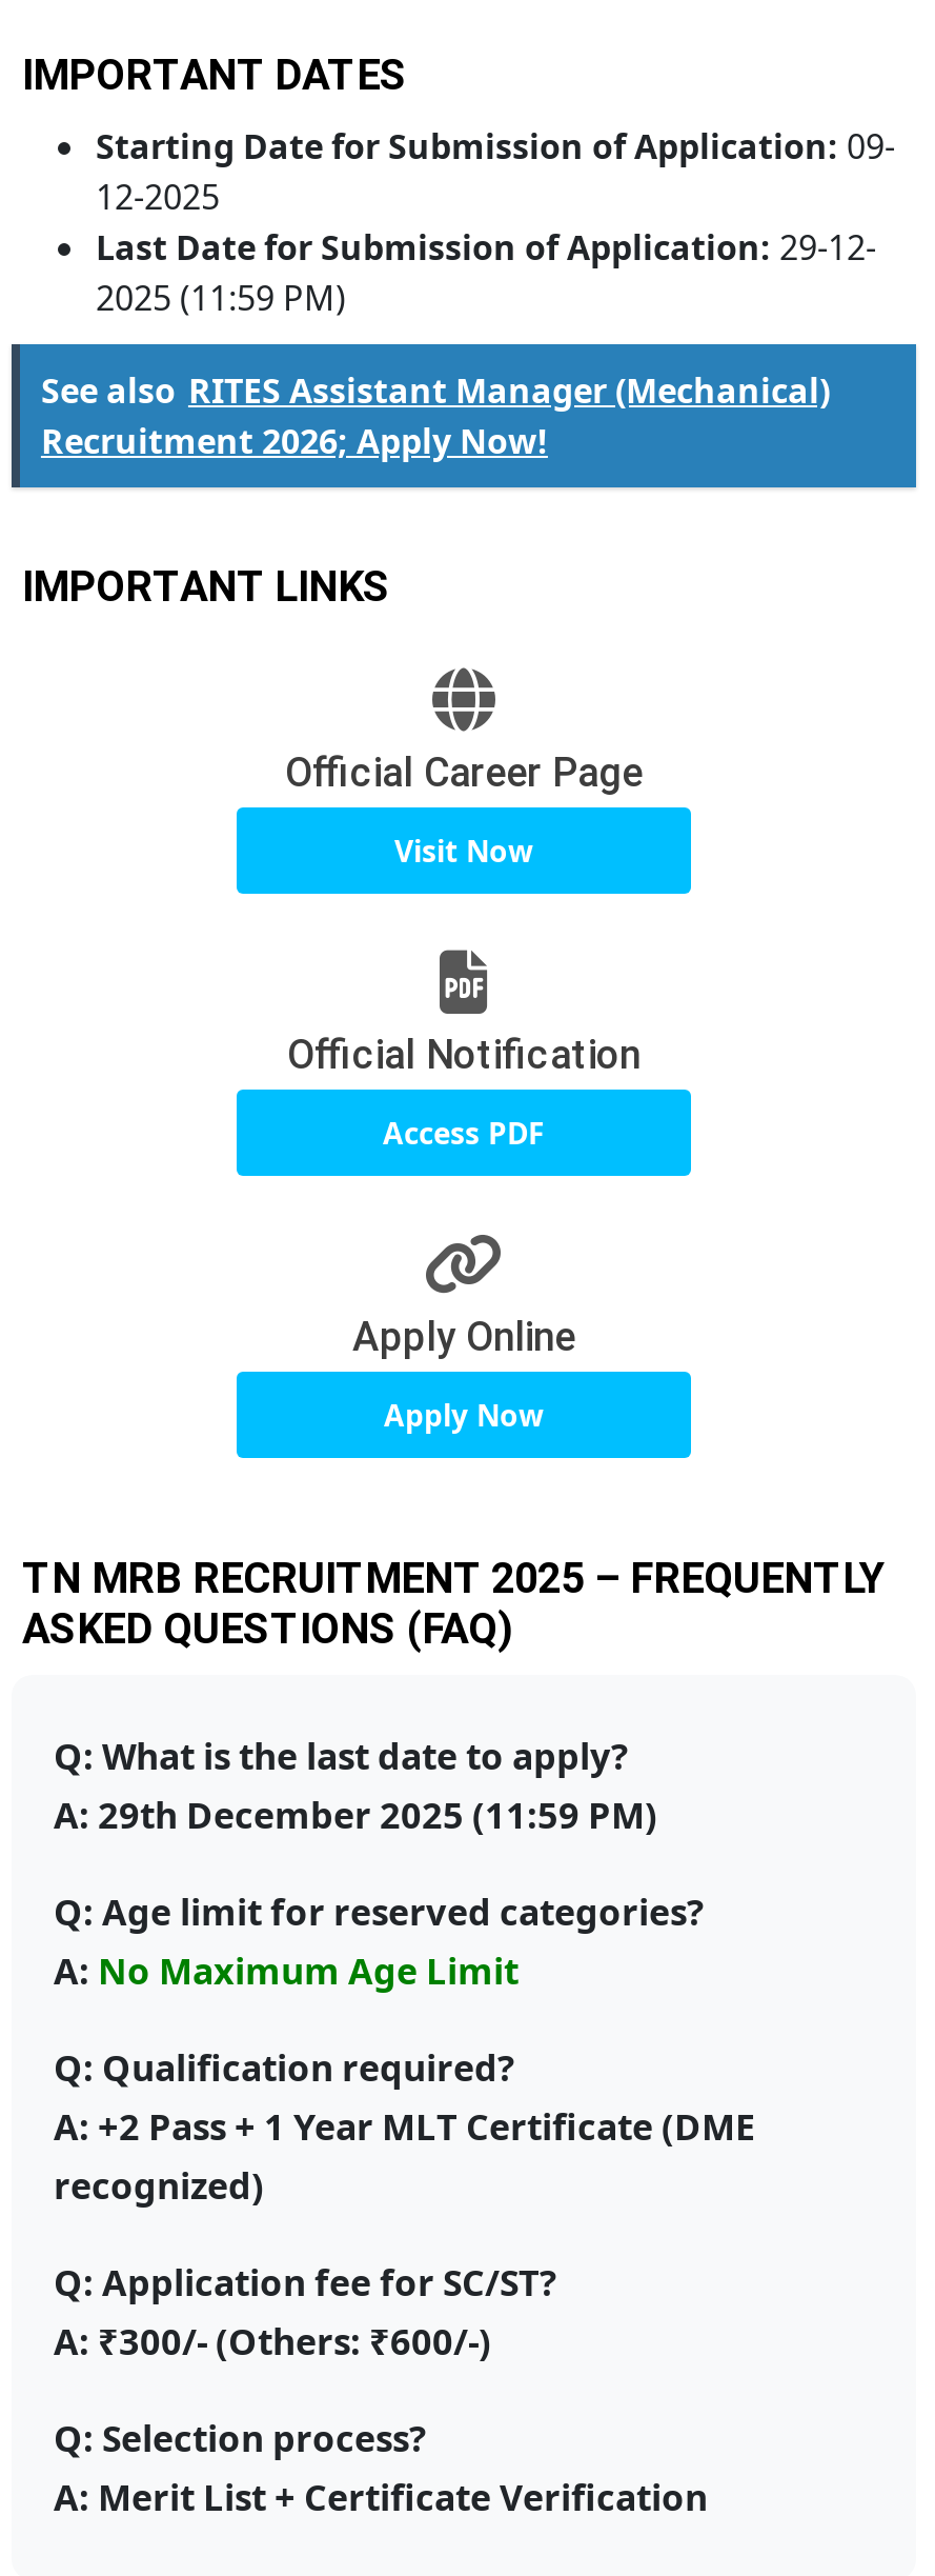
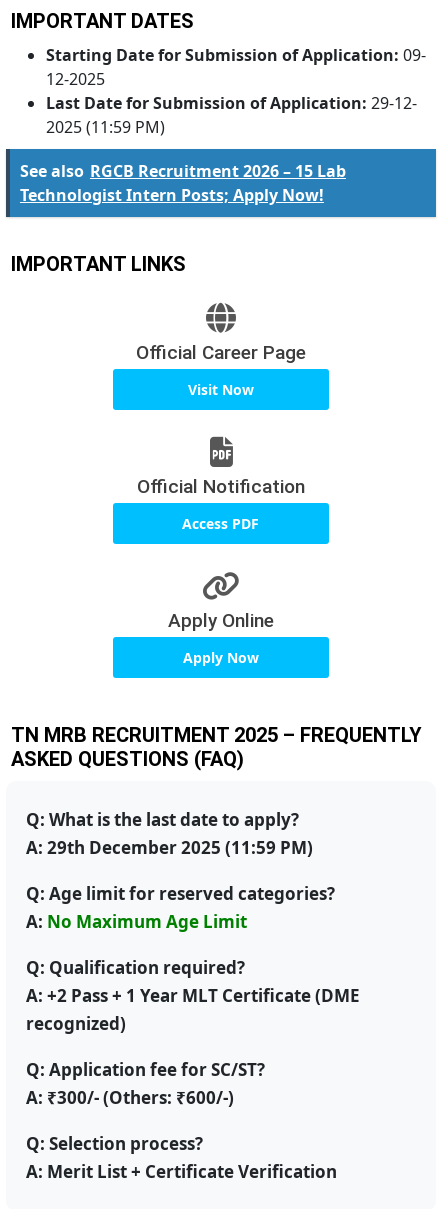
- See also RITES Assistant Manager (Mechanical)
- Recruitment 2026; Apply Now!
+ See also RGCB Recruitment 2026 – 15 Lab
+ Technologist Intern Posts; Apply Now!
